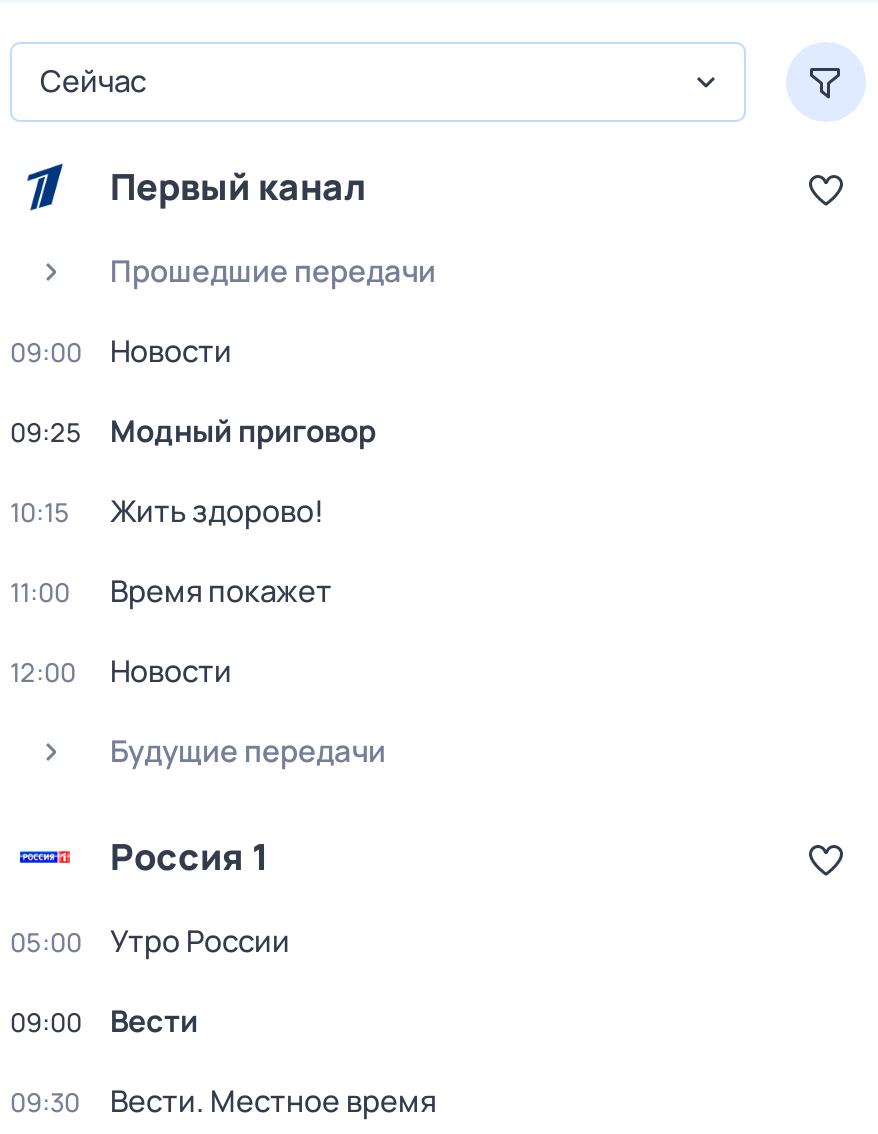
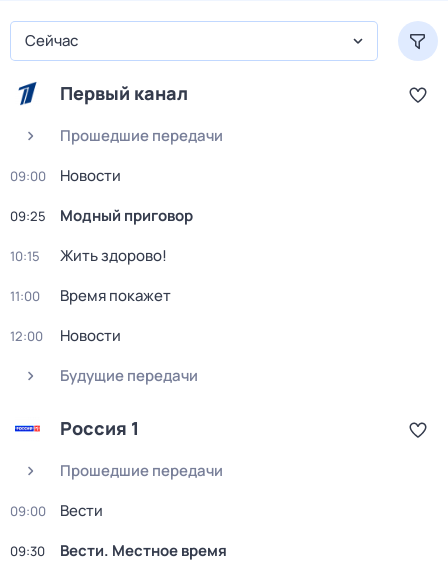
- 05:00
- Утро России
+ Прошедшие передачи
